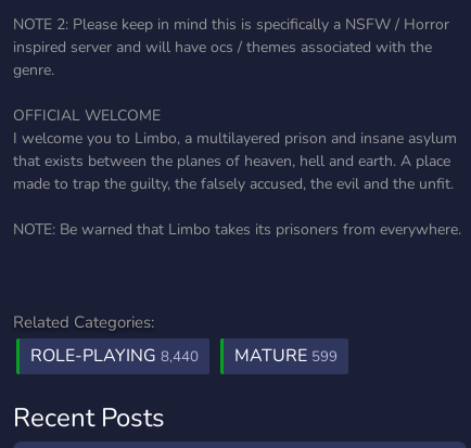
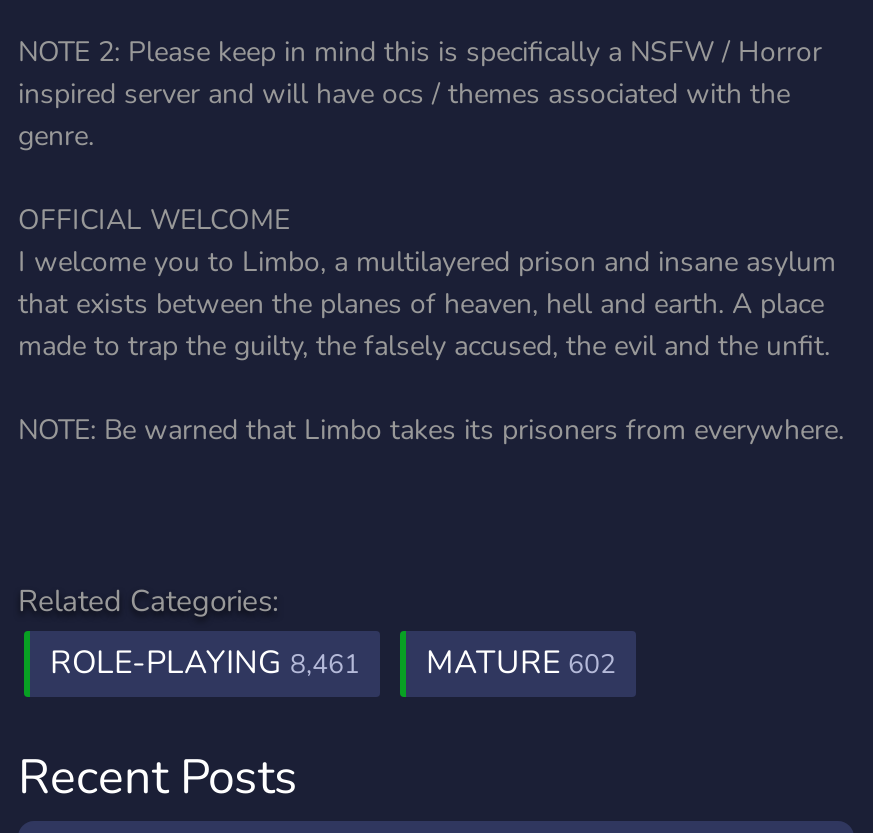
- ROLE-PLAYING 8,440
+ ROLE-PLAYING 8,461

- MATURE 599
+ MATURE 602
